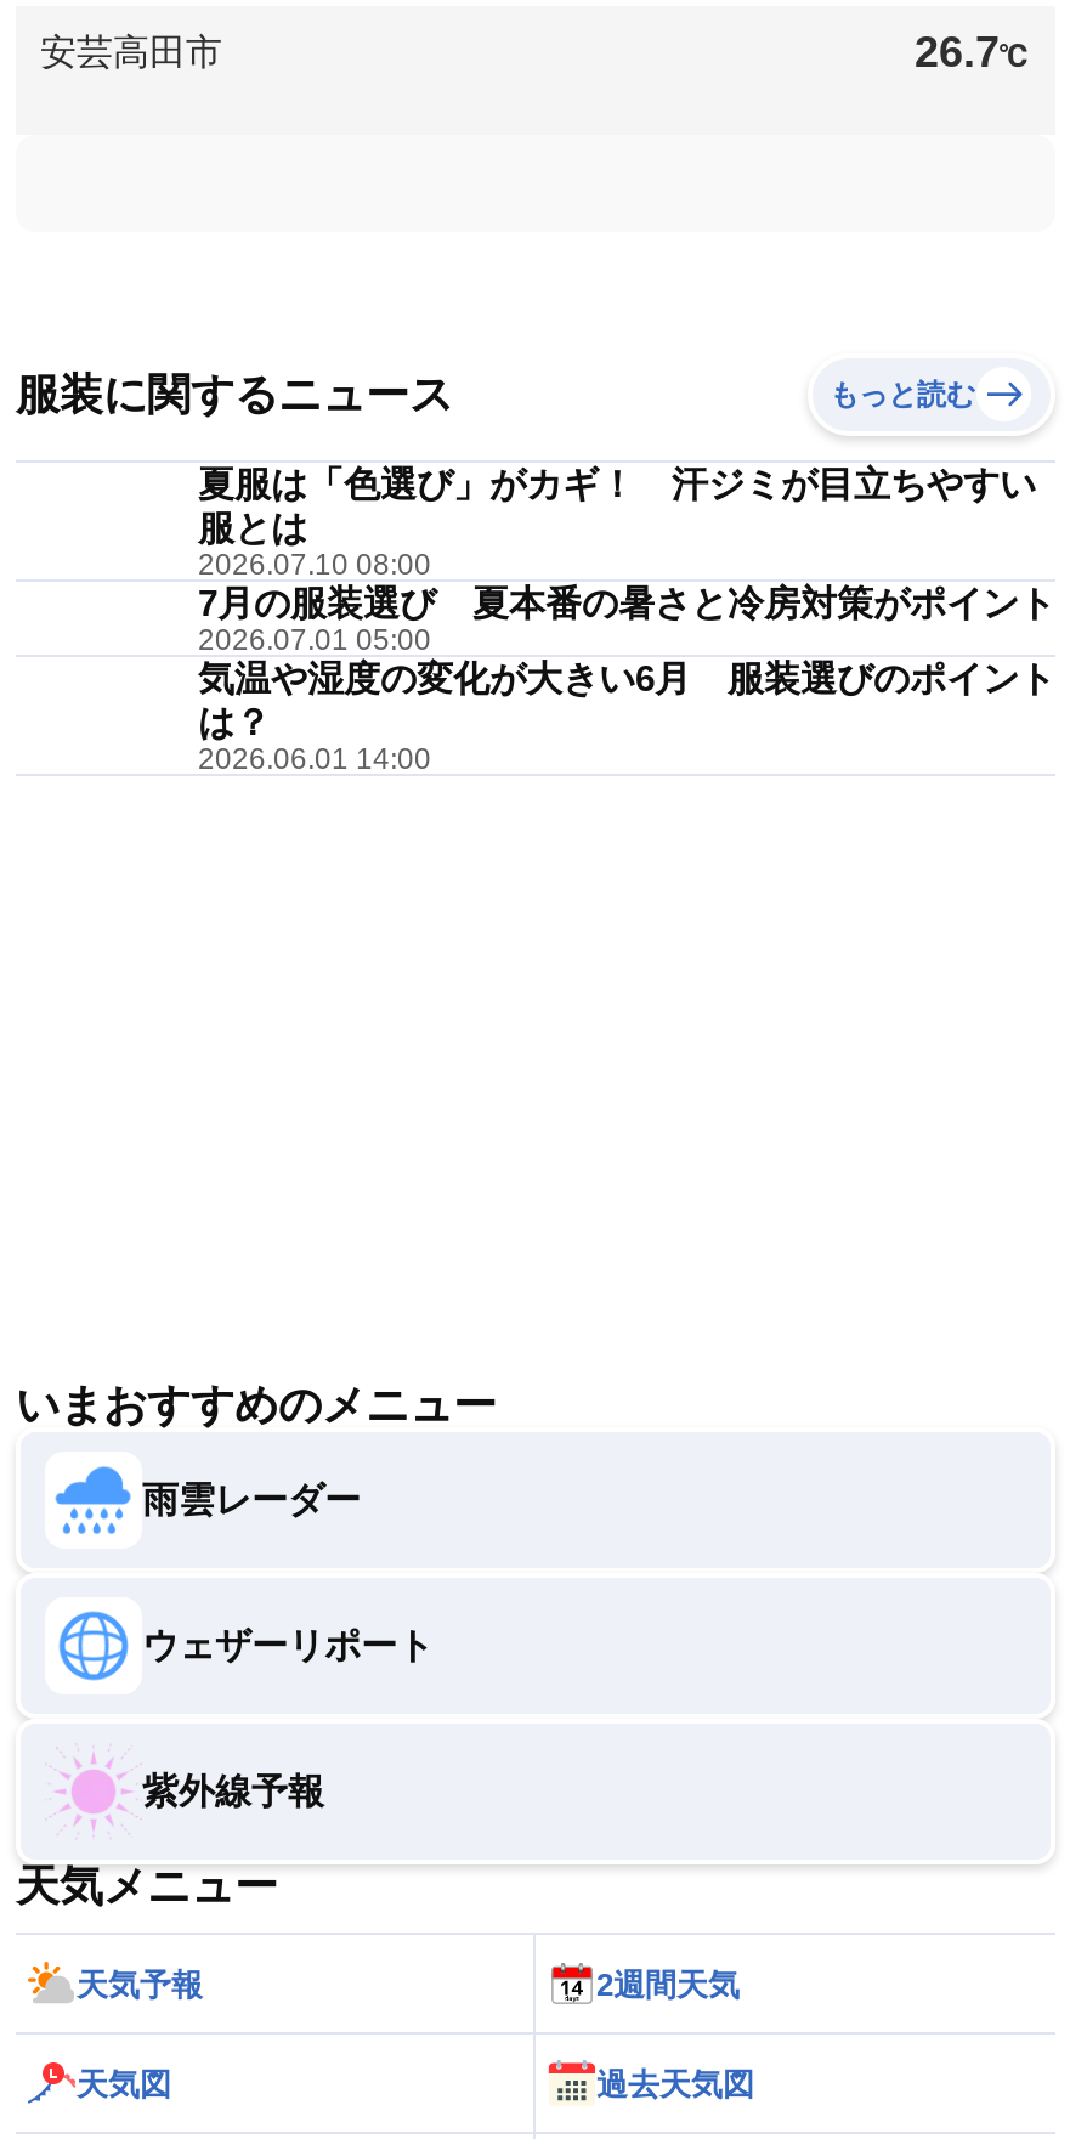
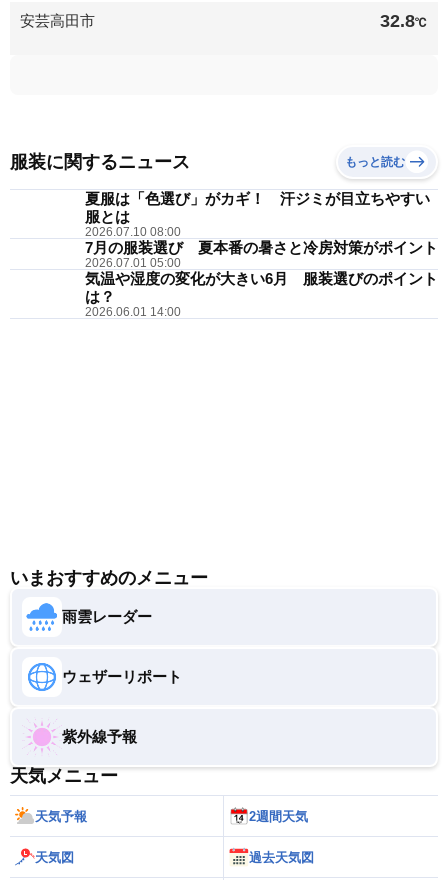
- 26.7℃
+ 32.8℃
